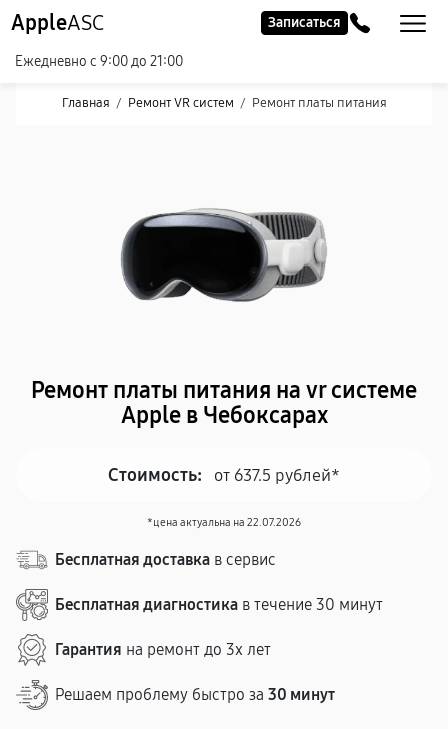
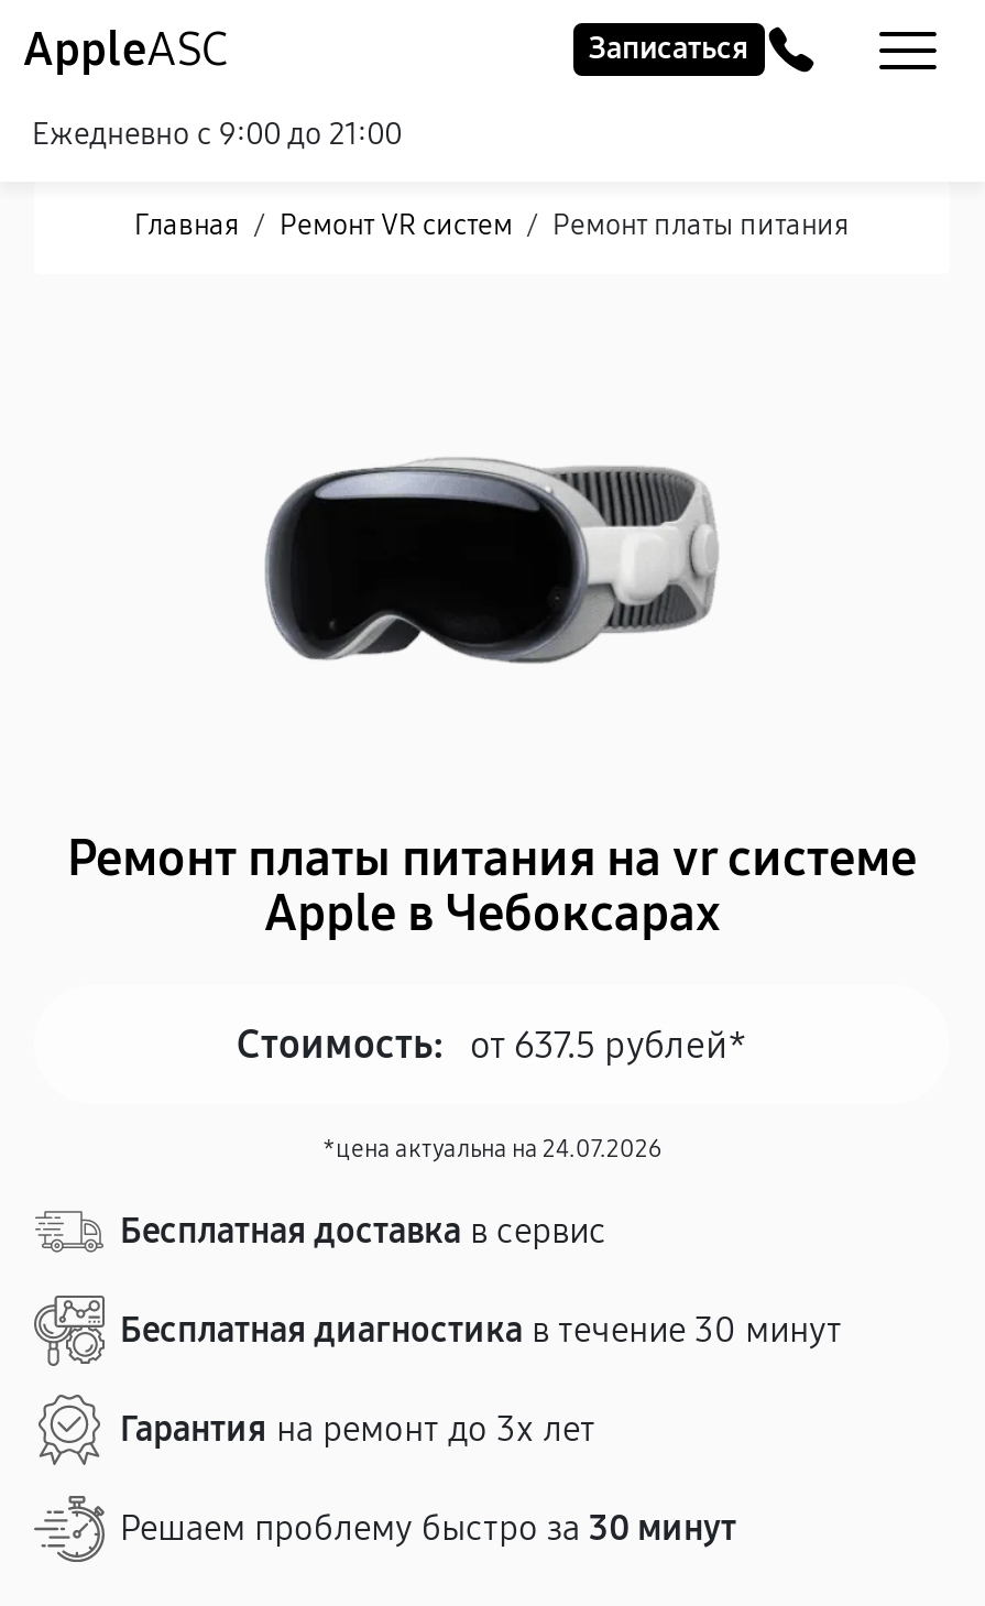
- *цена актуальна на 22.07.2026
+ *цена актуальна на 24.07.2026
